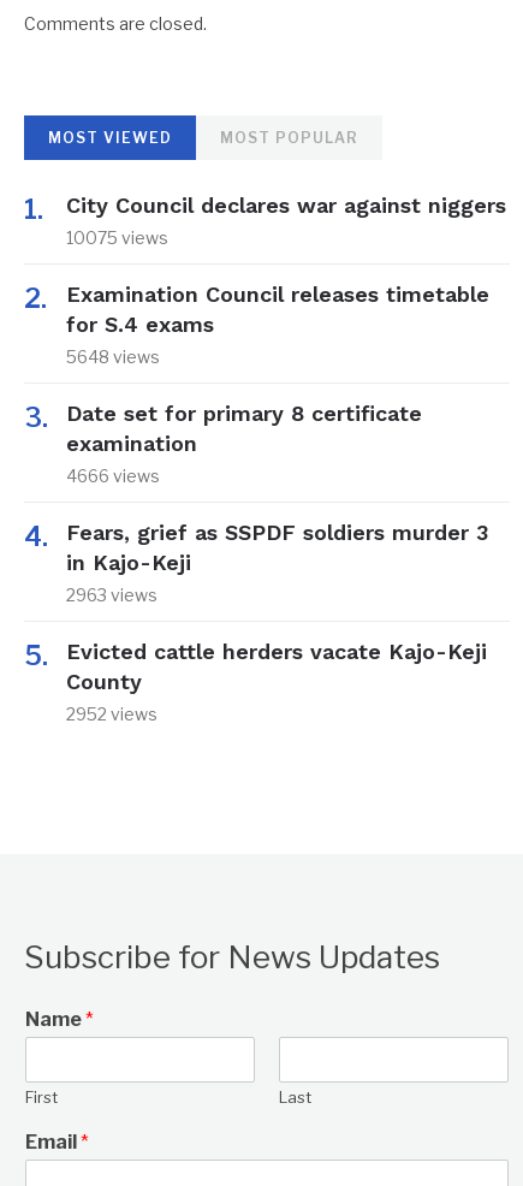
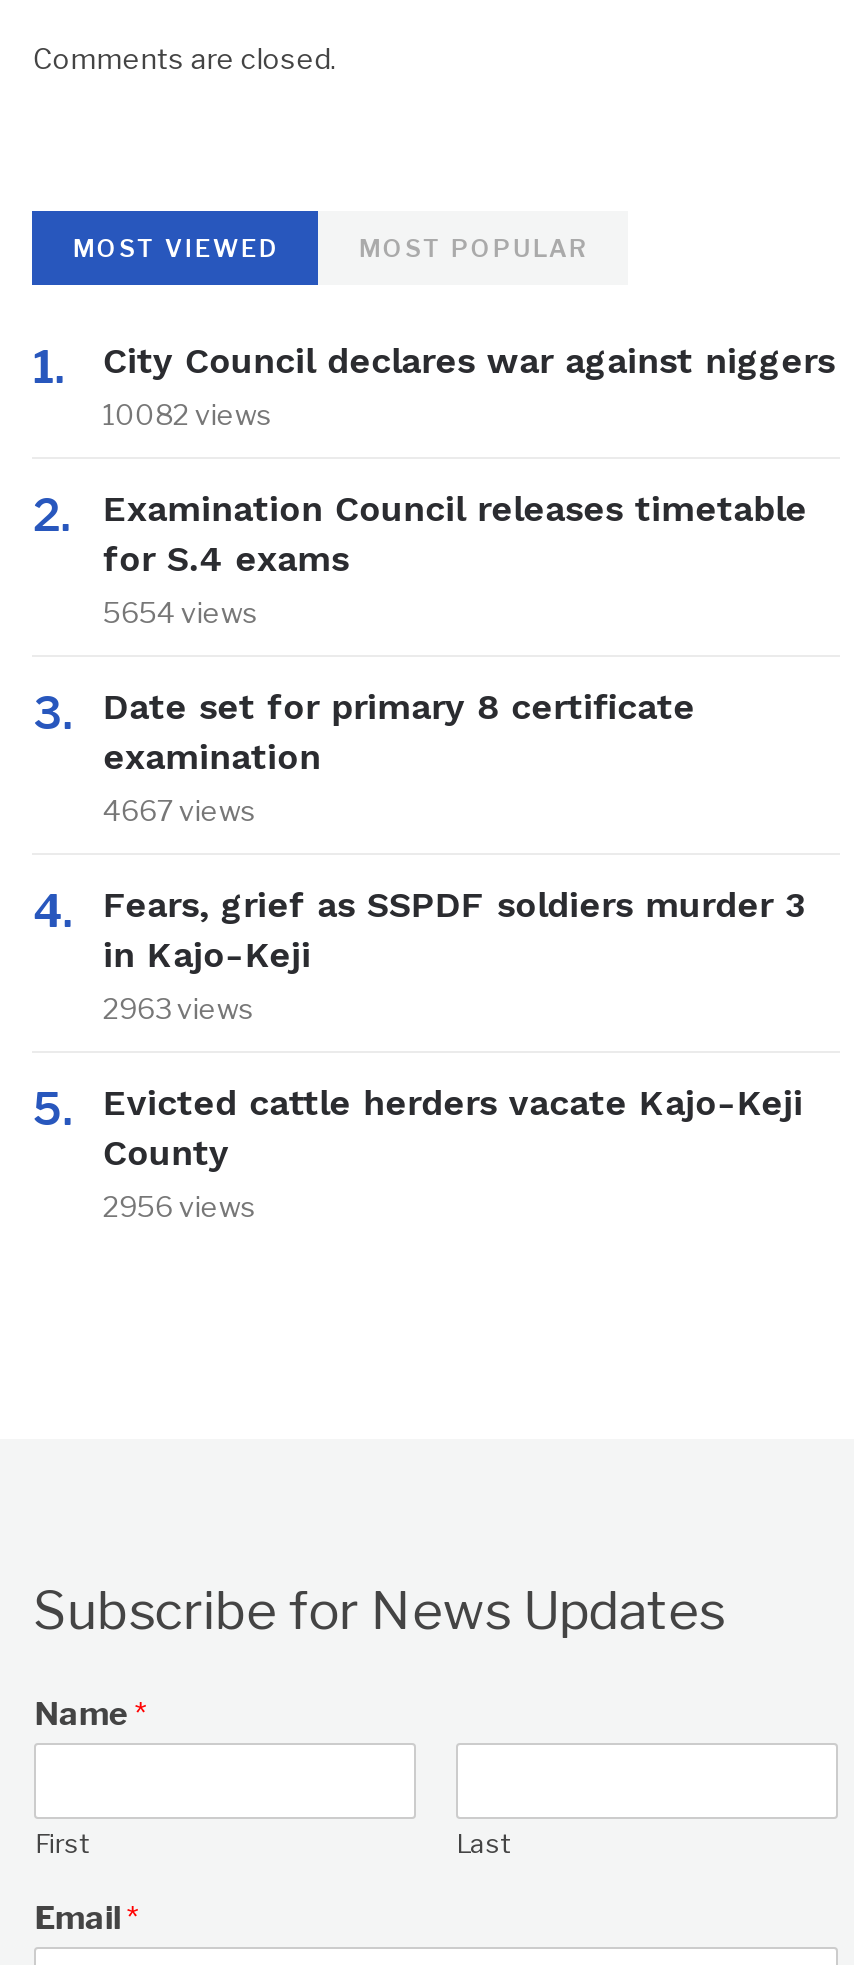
- 10075 views
+ 10082 views

- 5648 views
+ 5654 views

- 4666 views
+ 4667 views

- 2952 views
+ 2956 views
